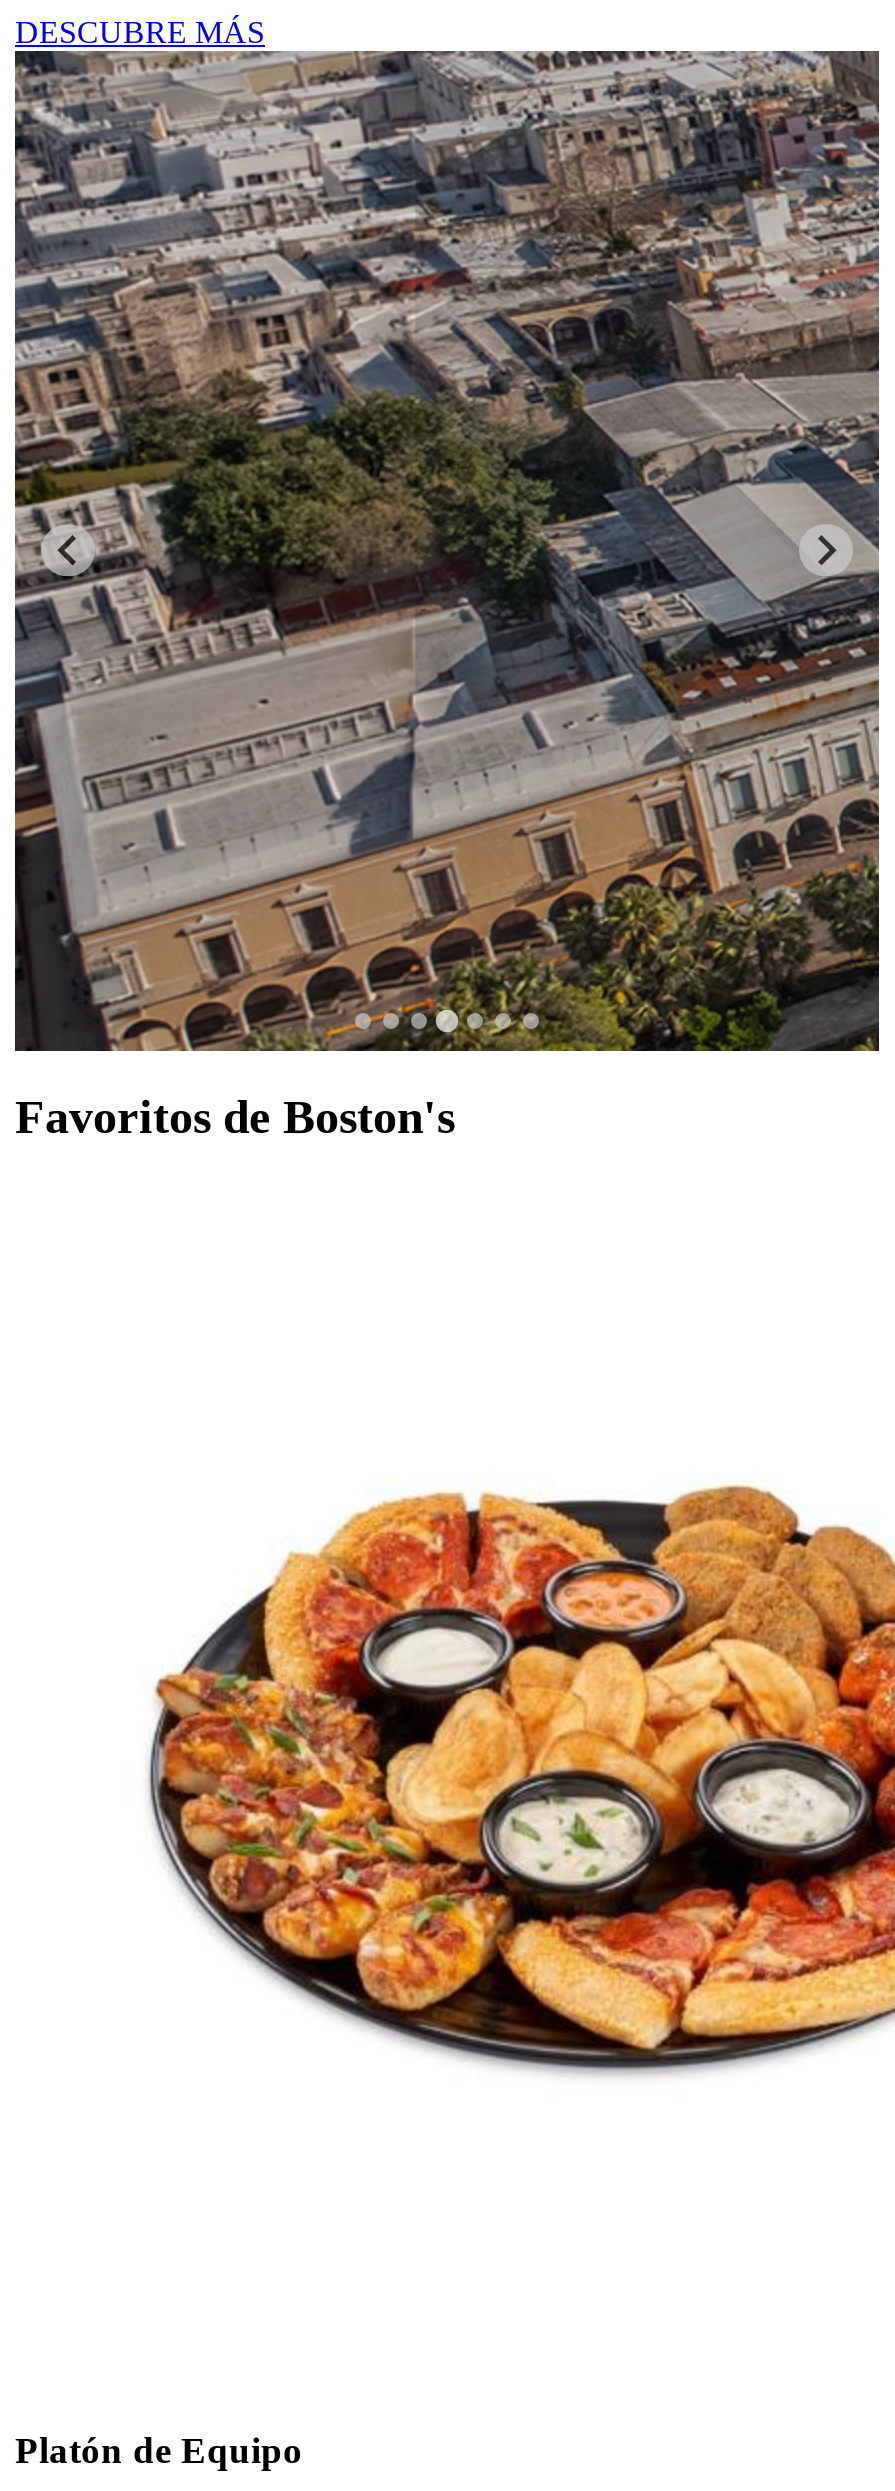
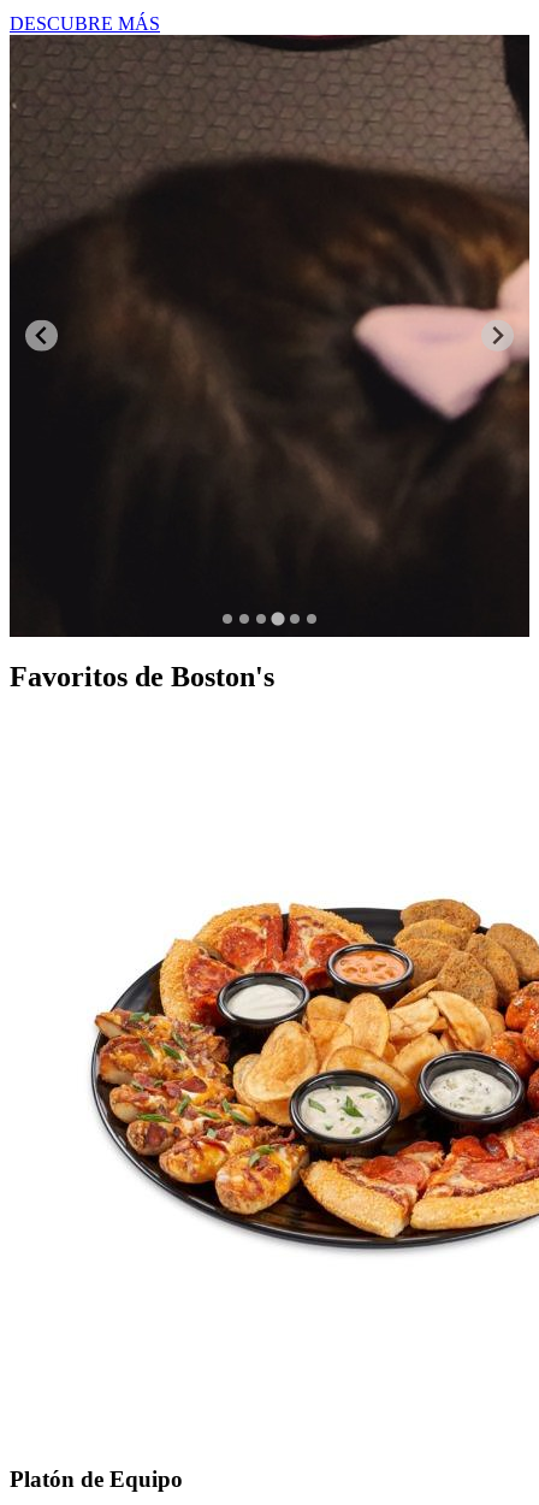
- [image]
+ [image]
